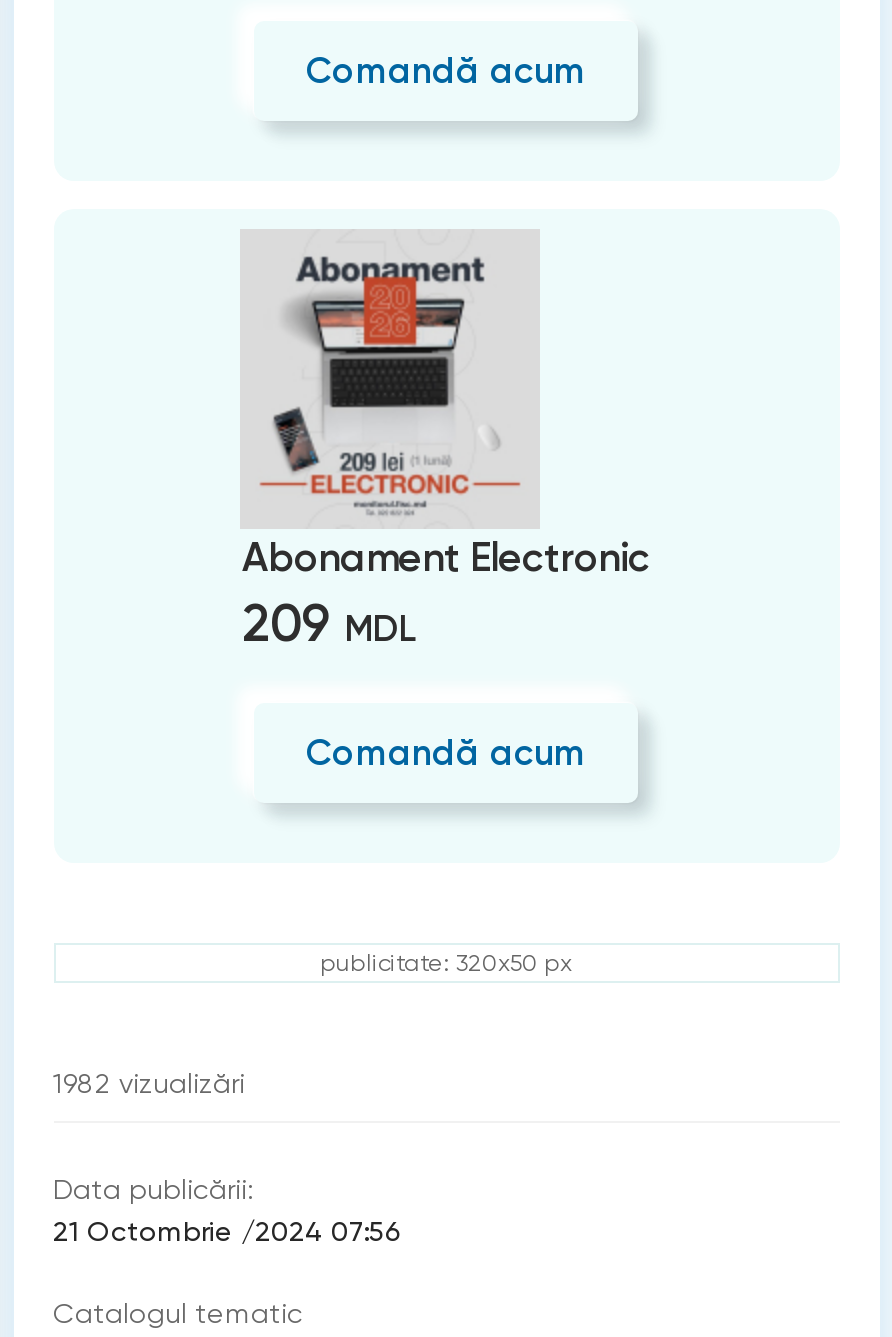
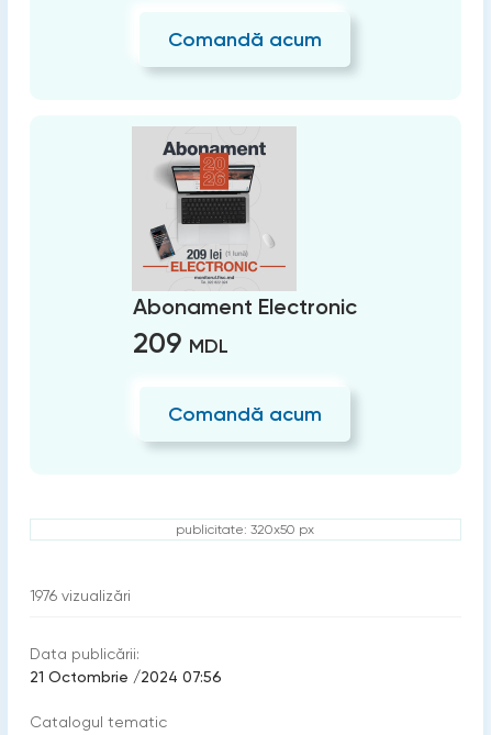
- 1982 vizualizări
+ 1976 vizualizări
